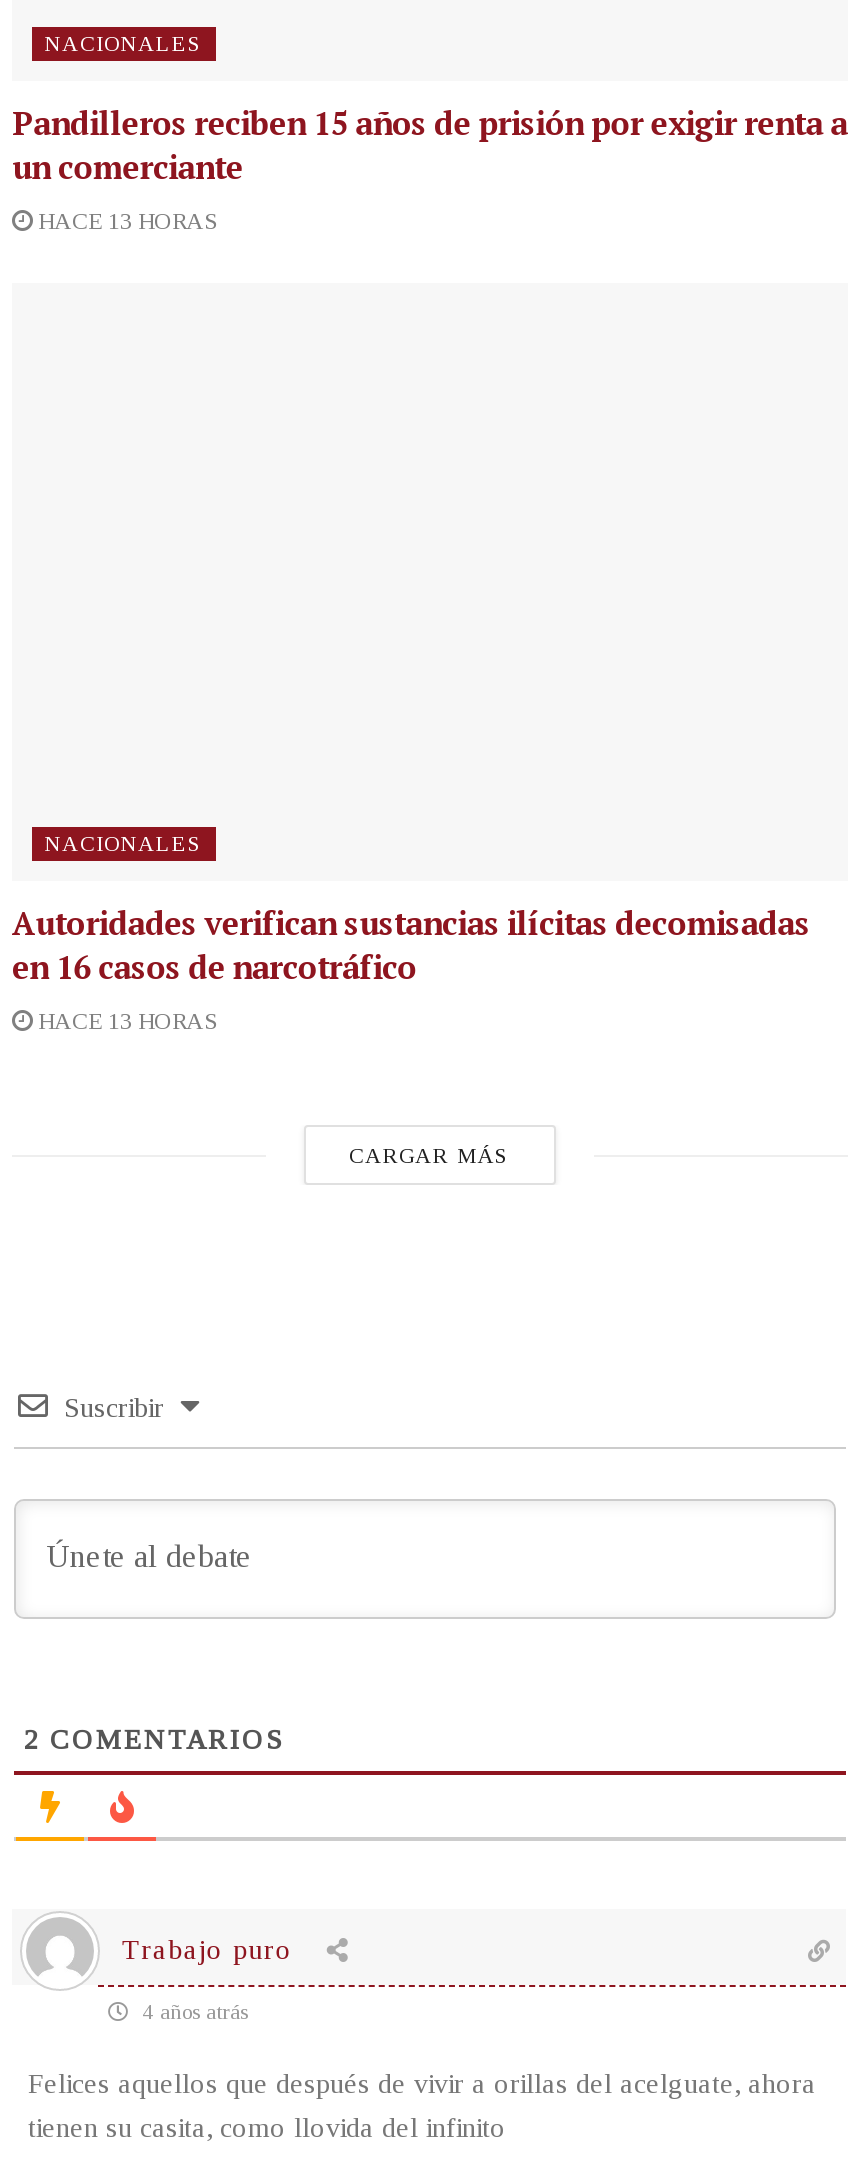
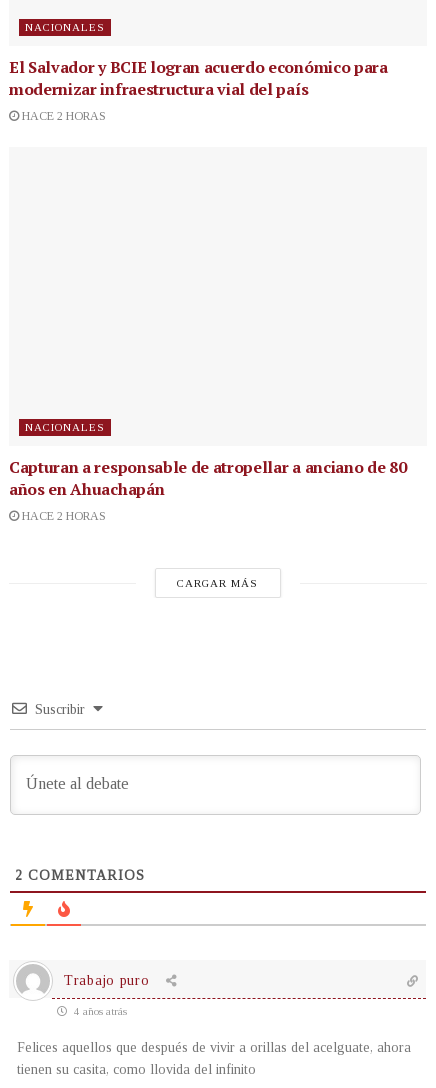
- Pandilleros reciben 15 años de prisión por exigir renta a
- un comerciante
- HACE 13 HORAS
+ El Salvador y BCIE logran acuerdo económico para
+ modernizar infraestructura vial del país
+ HACE 2 HORAS

- Autoridades verifican sustancias ilícitas decomisadas
- en 16 casos de narcotráfico
- HACE 13 HORAS
+ Capturan a responsable de atropellar a anciano de 80
+ años en Ahuachapán
+ HACE 2 HORAS
